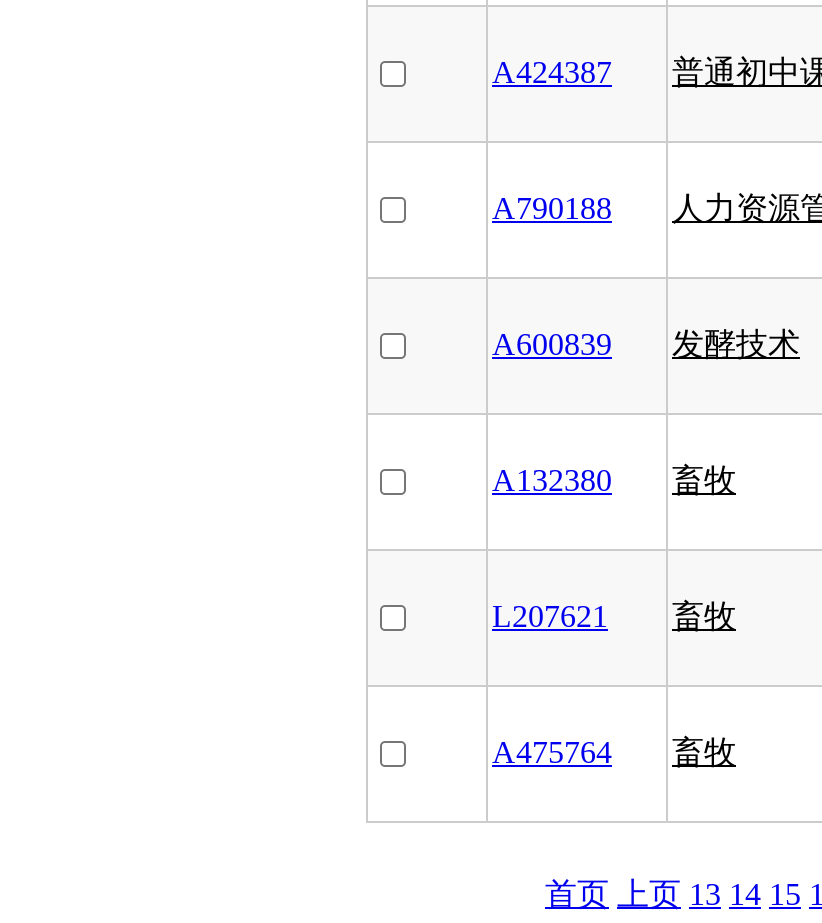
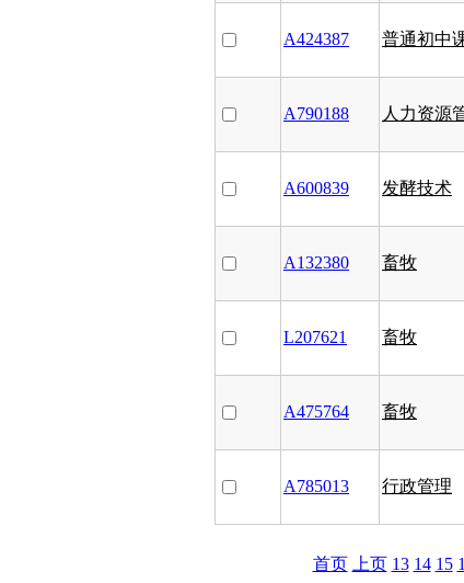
+ A785013
+ 行政管理
